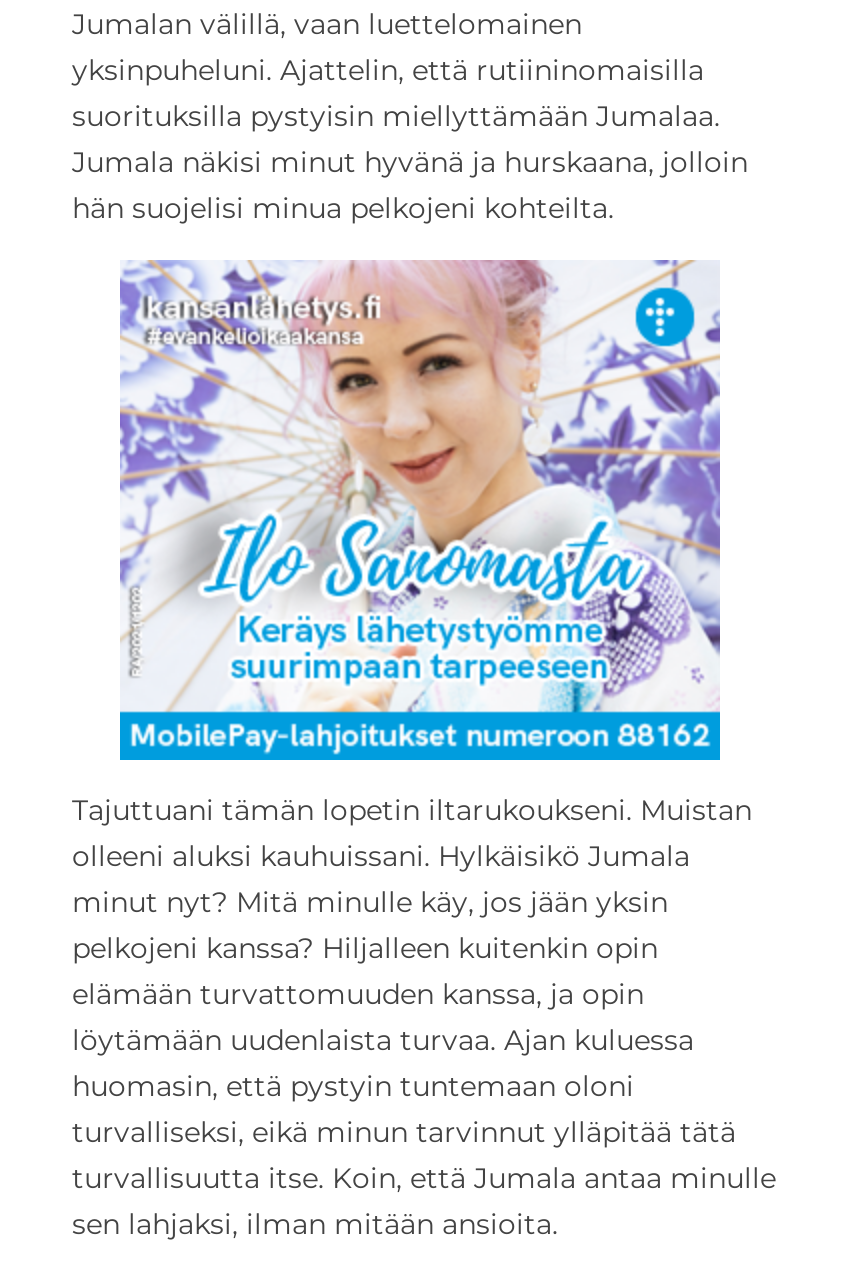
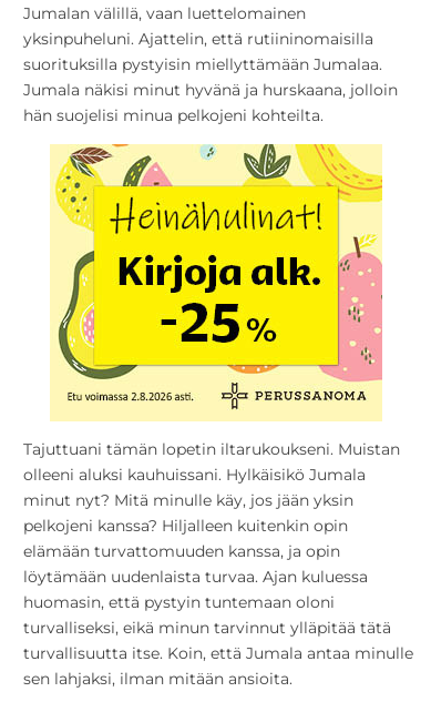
- [image]
+ [image]
